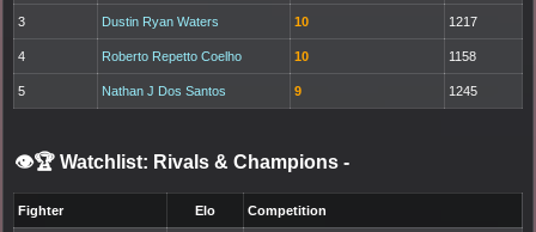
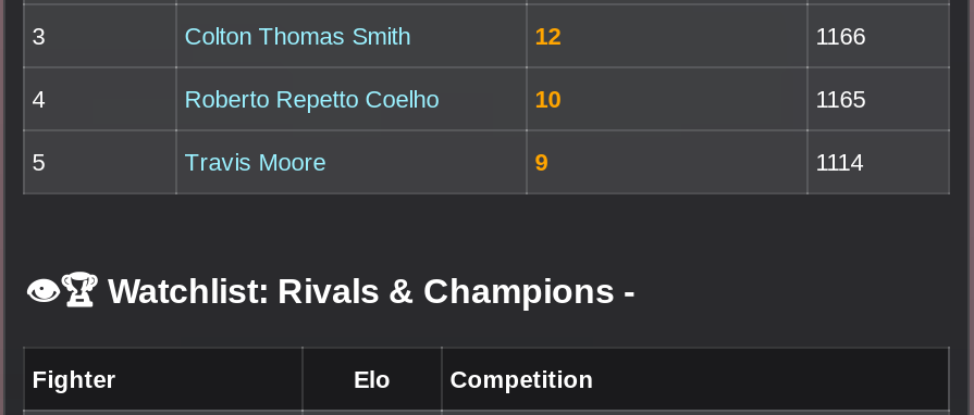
- Dustin Ryan Waters
- 10
- 1217
+ Colton Thomas Smith
+ 12
+ 1166

- 1158
+ 1165

- Nathan J Dos Santos
+ Travis Moore

- 1245
+ 1114
